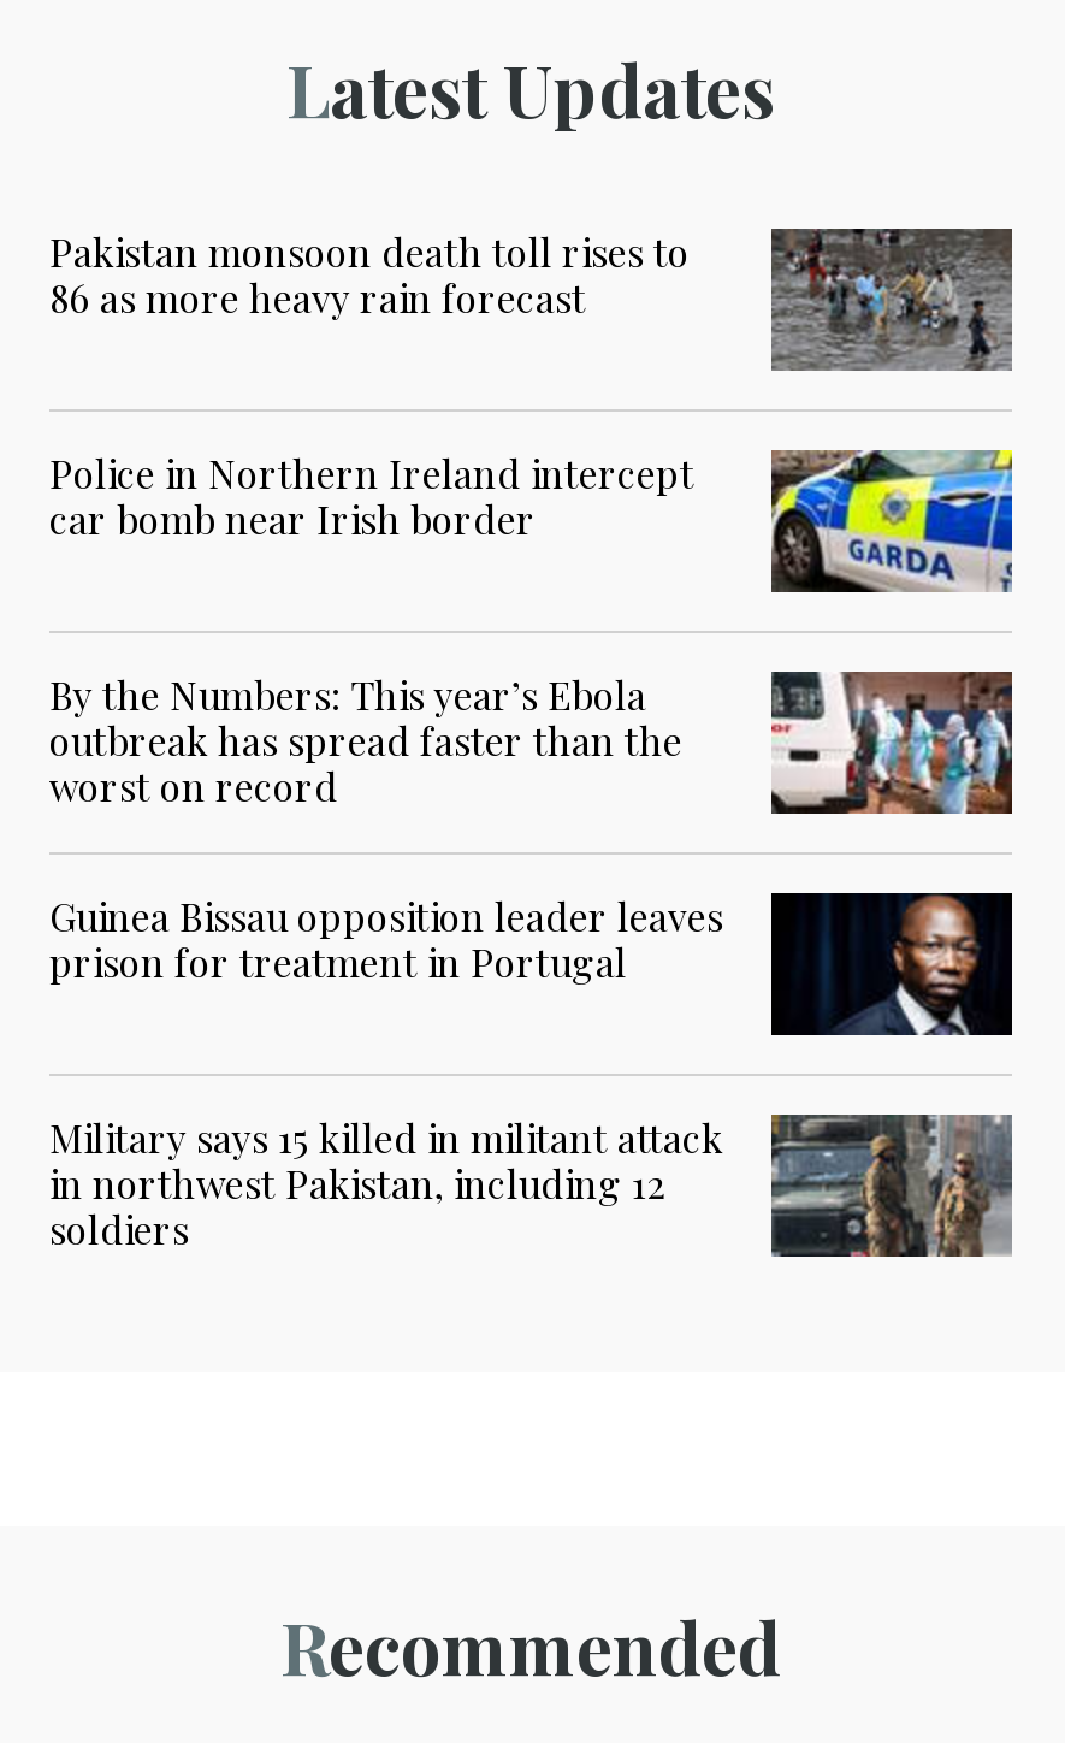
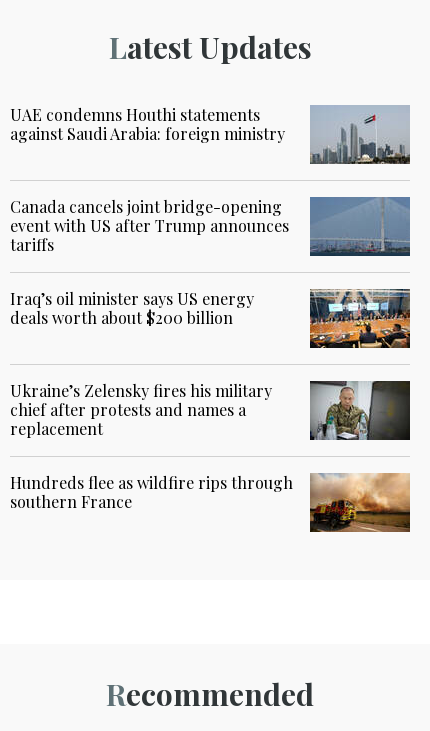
- [image]
- Pakistan monsoon death toll rises to
- 86 as more heavy rain forecast
+ [image]
+ UAE condemns Houthi statements
+ against Saudi Arabia: foreign ministry

- [image]
- Police in Northern Ireland intercept
- car bomb near Irish border
+ [image]
+ Canada cancels joint bridge-opening
+ event with US after Trump announces
+ tariffs

- By the Numbers: This year’s Ebola
- outbreak has spread faster than the
- worst on record
+ Iraq’s oil minister says US energy
+ deals worth about $200 billion

- [image]
+ [image]

- [image]
- Guinea Bissau opposition leader leaves
- prison for treatment in Portugal
+ [image]
+ Ukraine’s Zelensky fires his military
+ chief after protests and names a
+ replacement

- [image]
- Military says 15 killed in militant attack
- in northwest Pakistan, including 12
- soldiers
+ [image]
+ Hundreds flee as wildfire rips through
+ southern France
